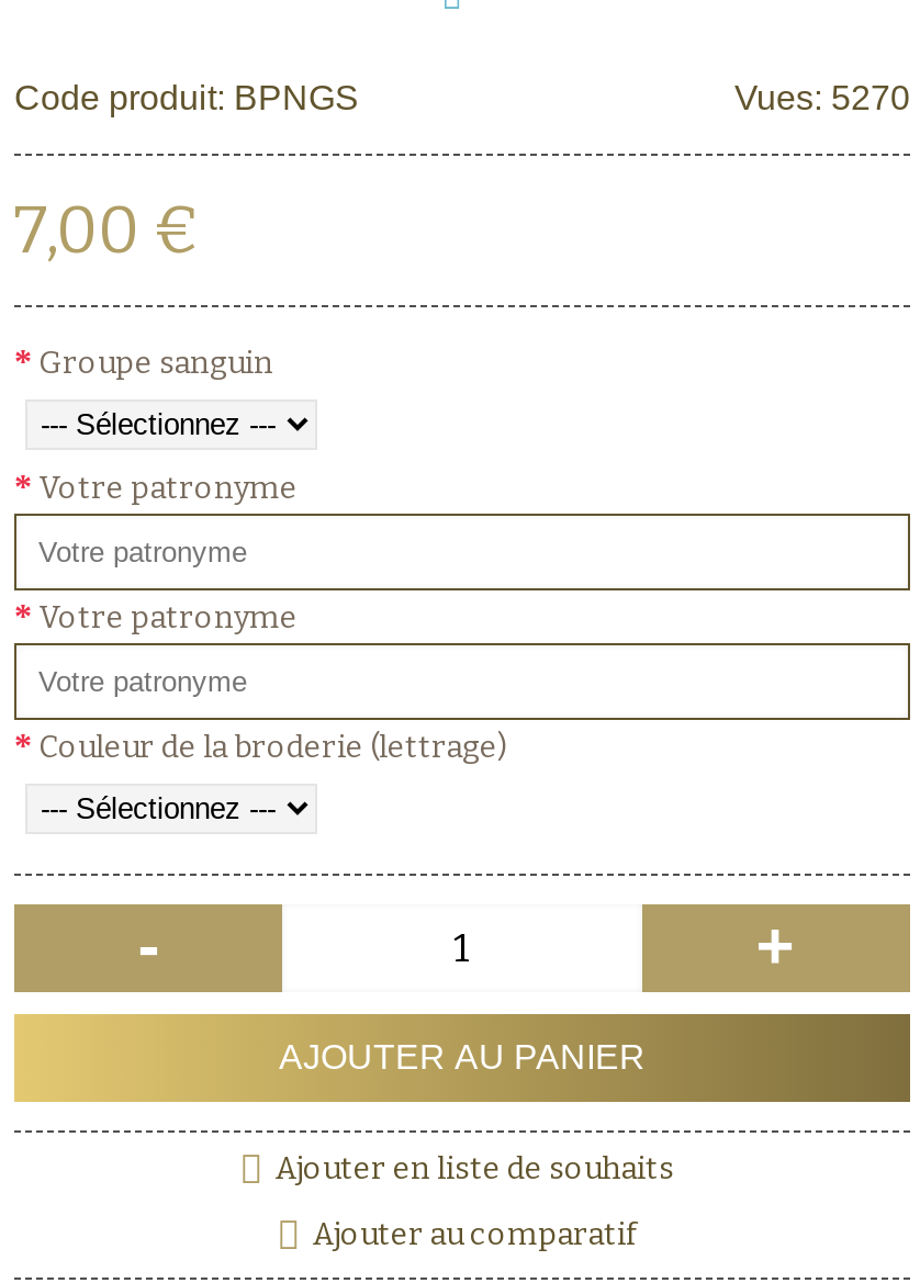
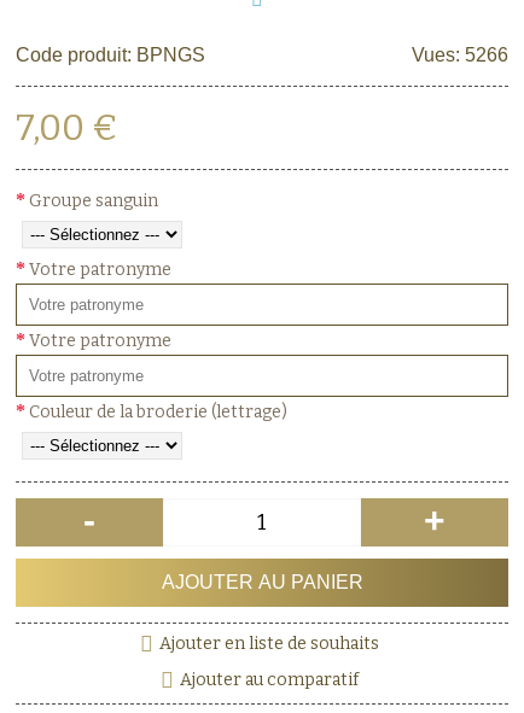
- Vues: 5270
+ Vues: 5266
